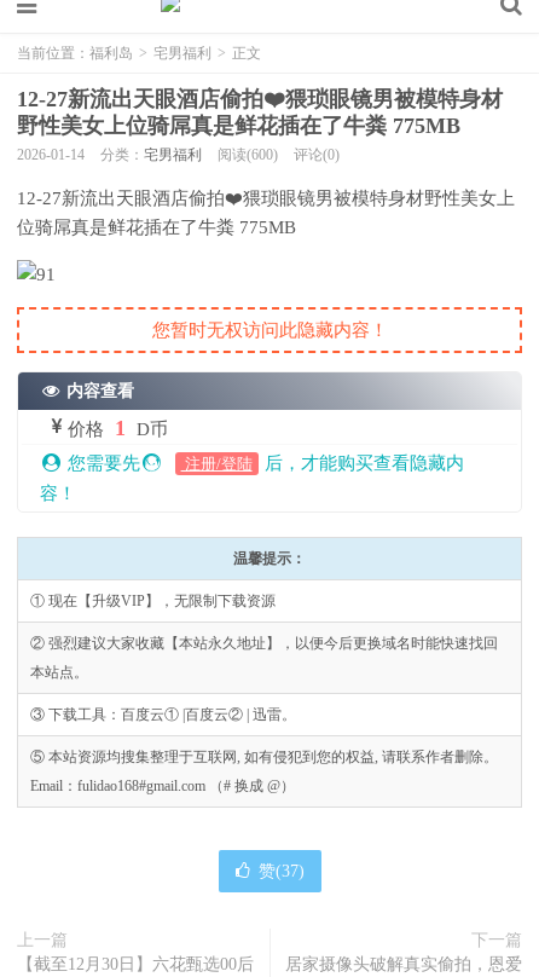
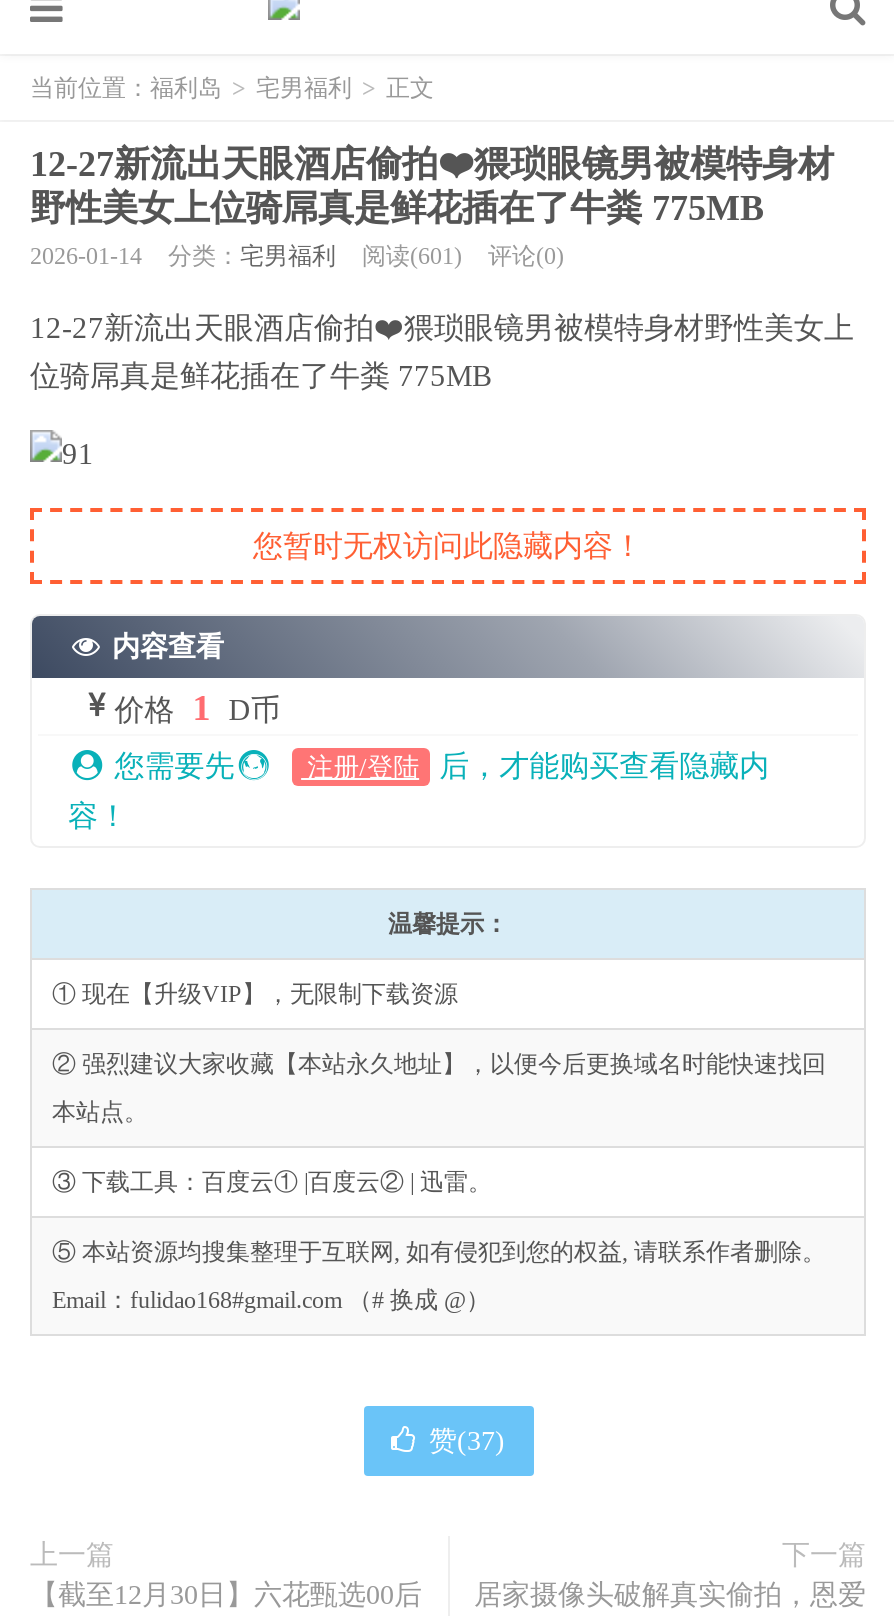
- 2026-01-14 分类：宅男福利 阅读(600) 评论(0)
+ 2026-01-14 分类：宅男福利 阅读(601) 评论(0)
